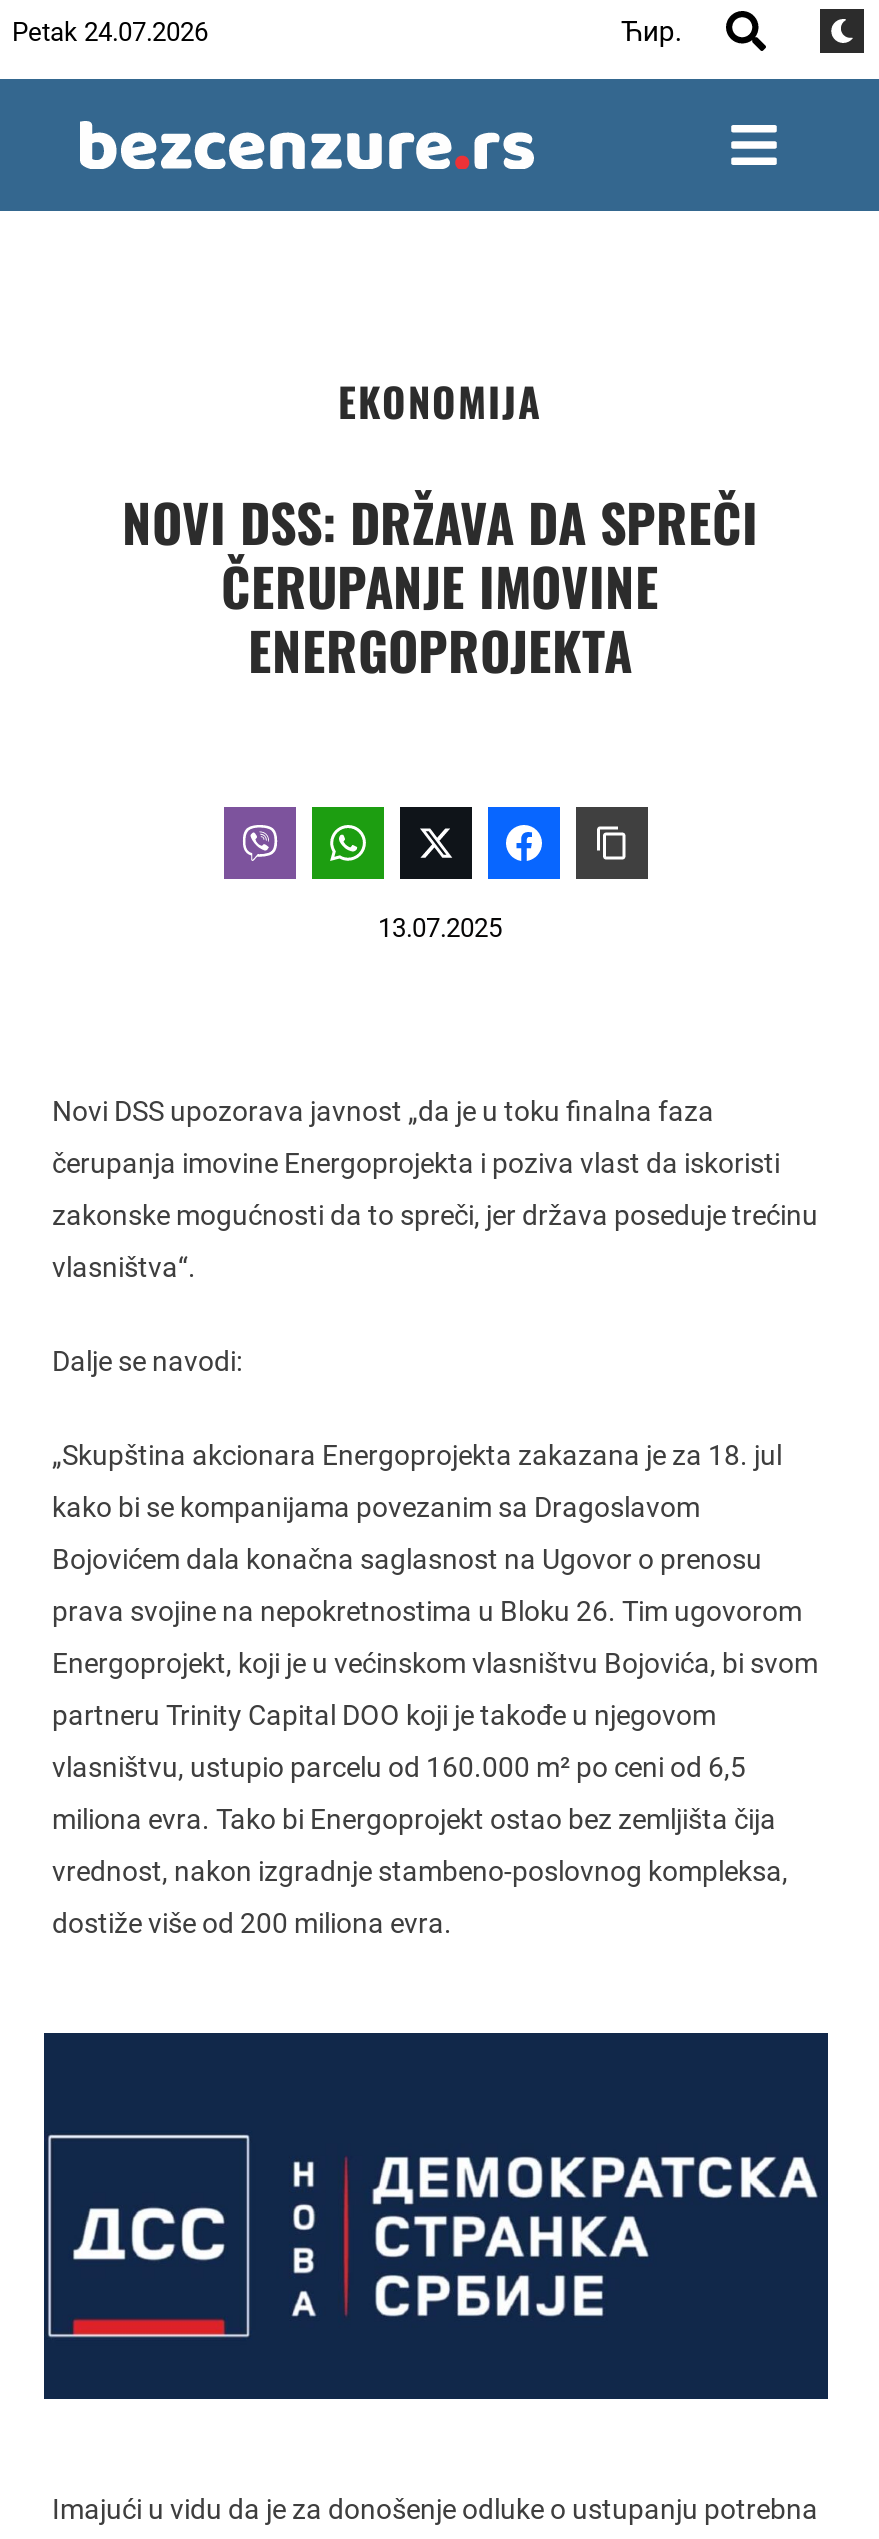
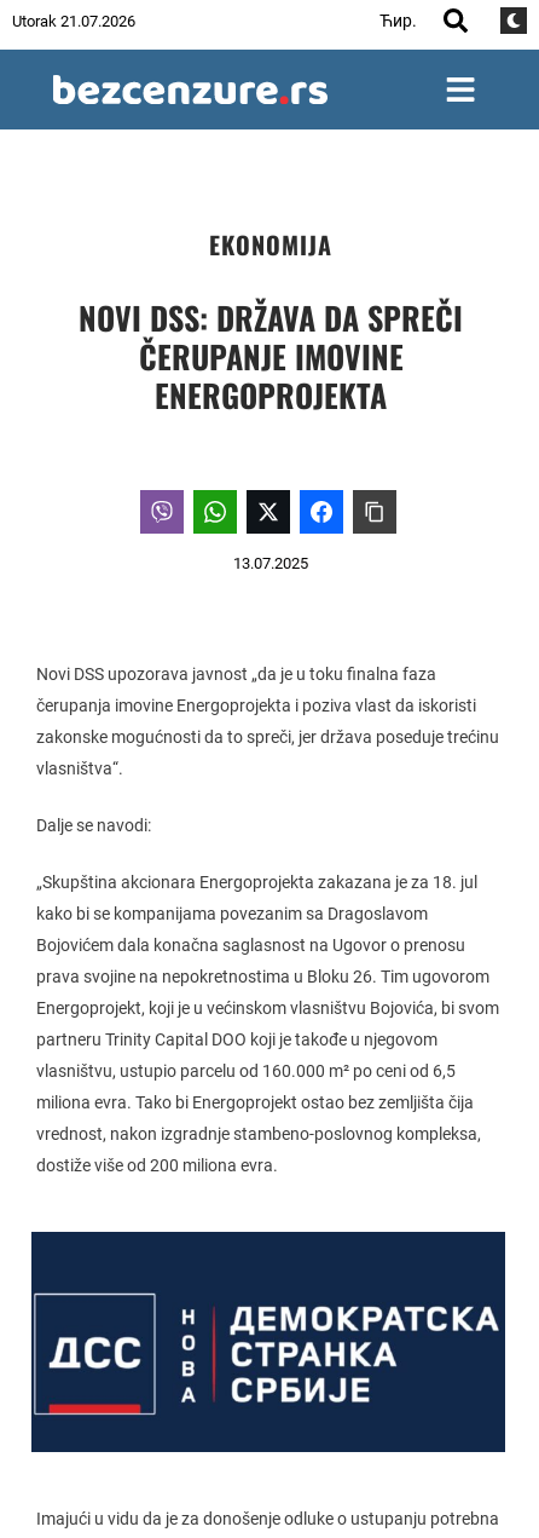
- Petak 24.07.2026
+ Utorak 21.07.2026
